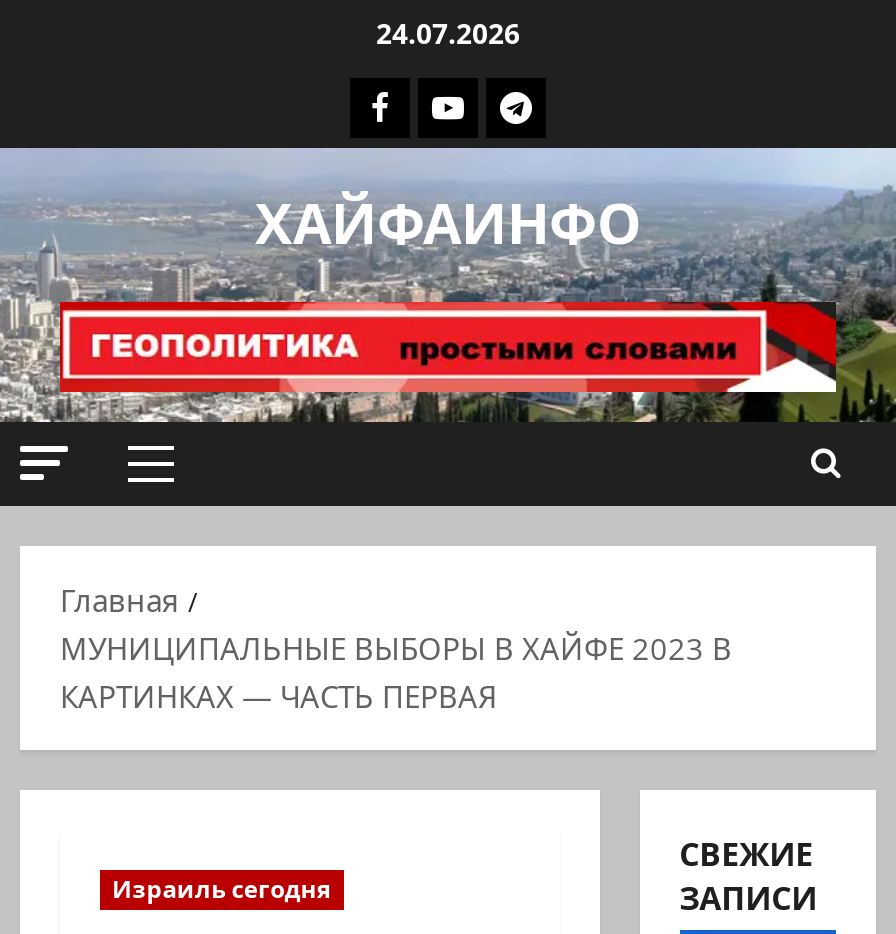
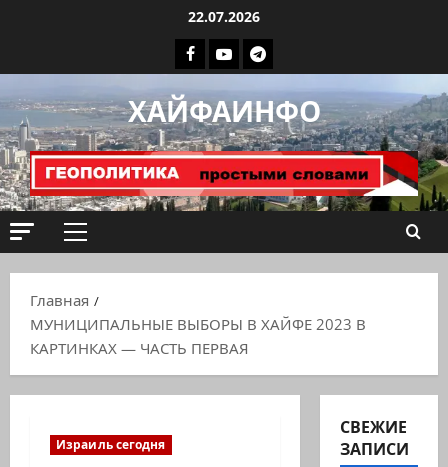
- 24.07.2026
+ 22.07.2026
